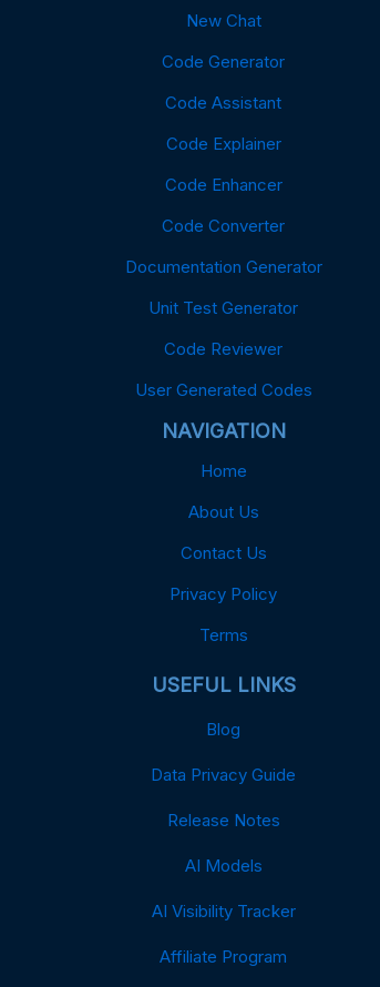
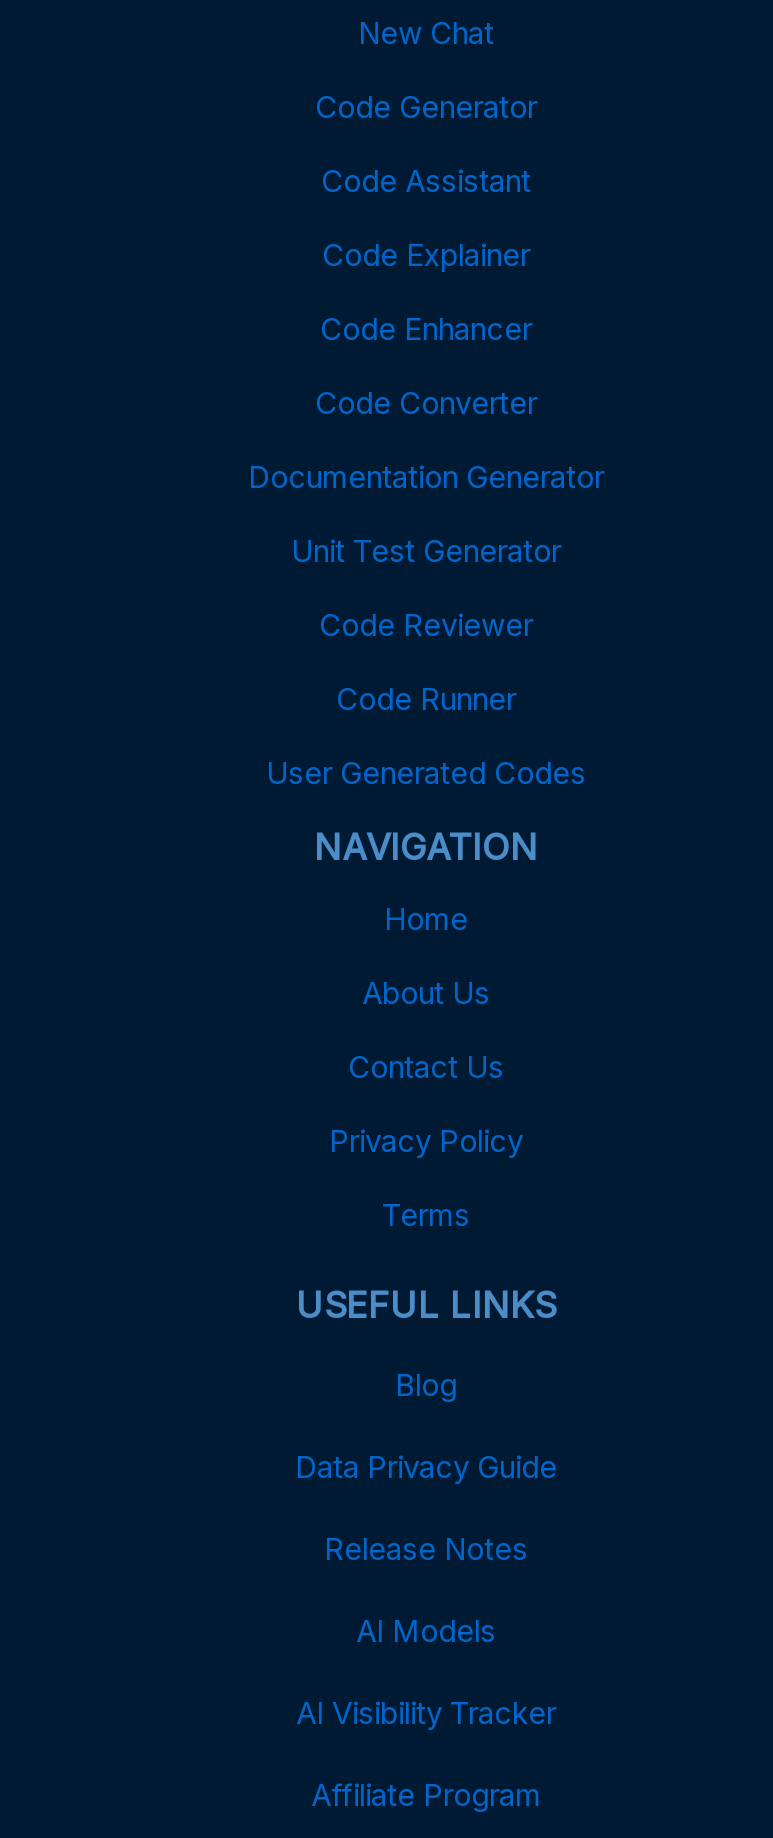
+ Code Runner
